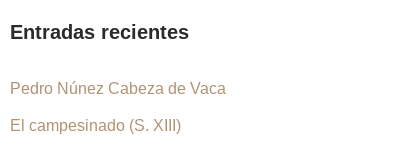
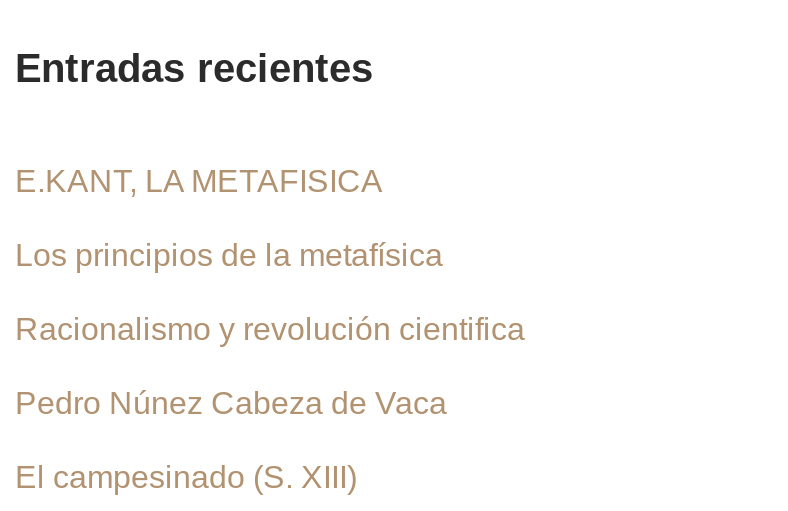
+ E.KANT, LA METAFISICA
+ Los principios de la metafísica
+ Racionalismo y revolución cientifica
